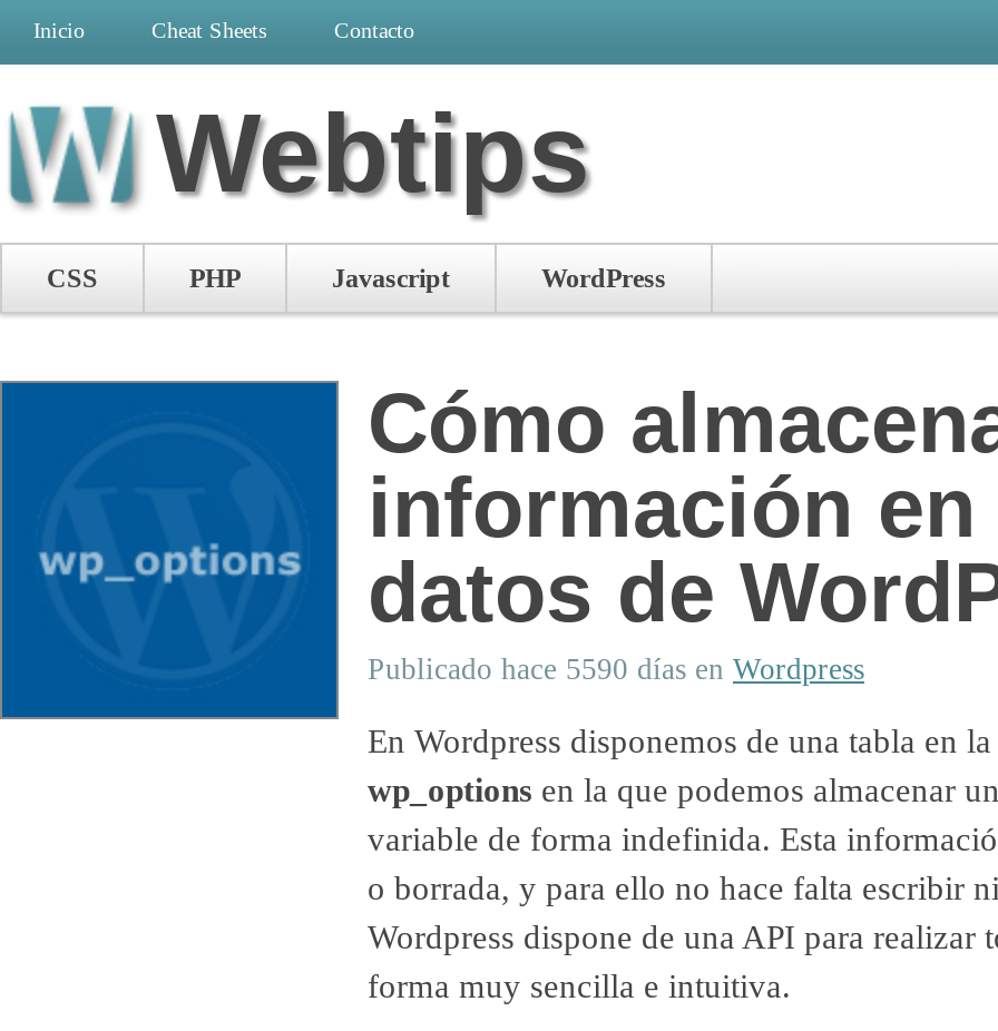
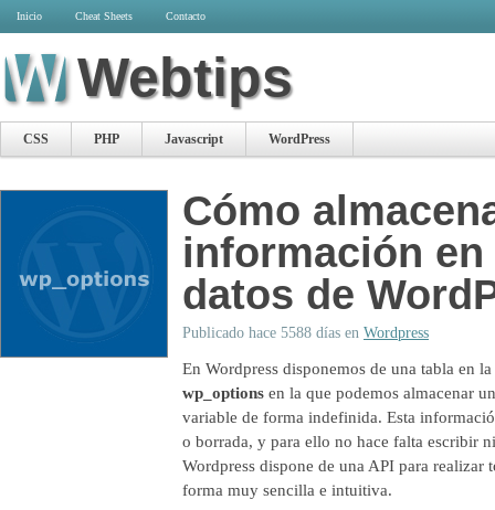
- Publicado hace 5590 días en Wordpress
+ Publicado hace 5588 días en Wordpress
